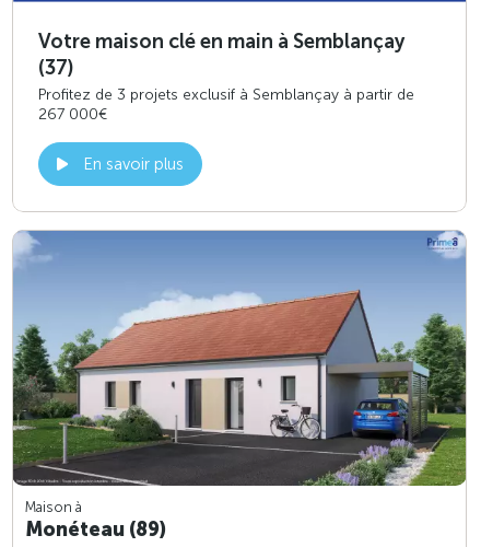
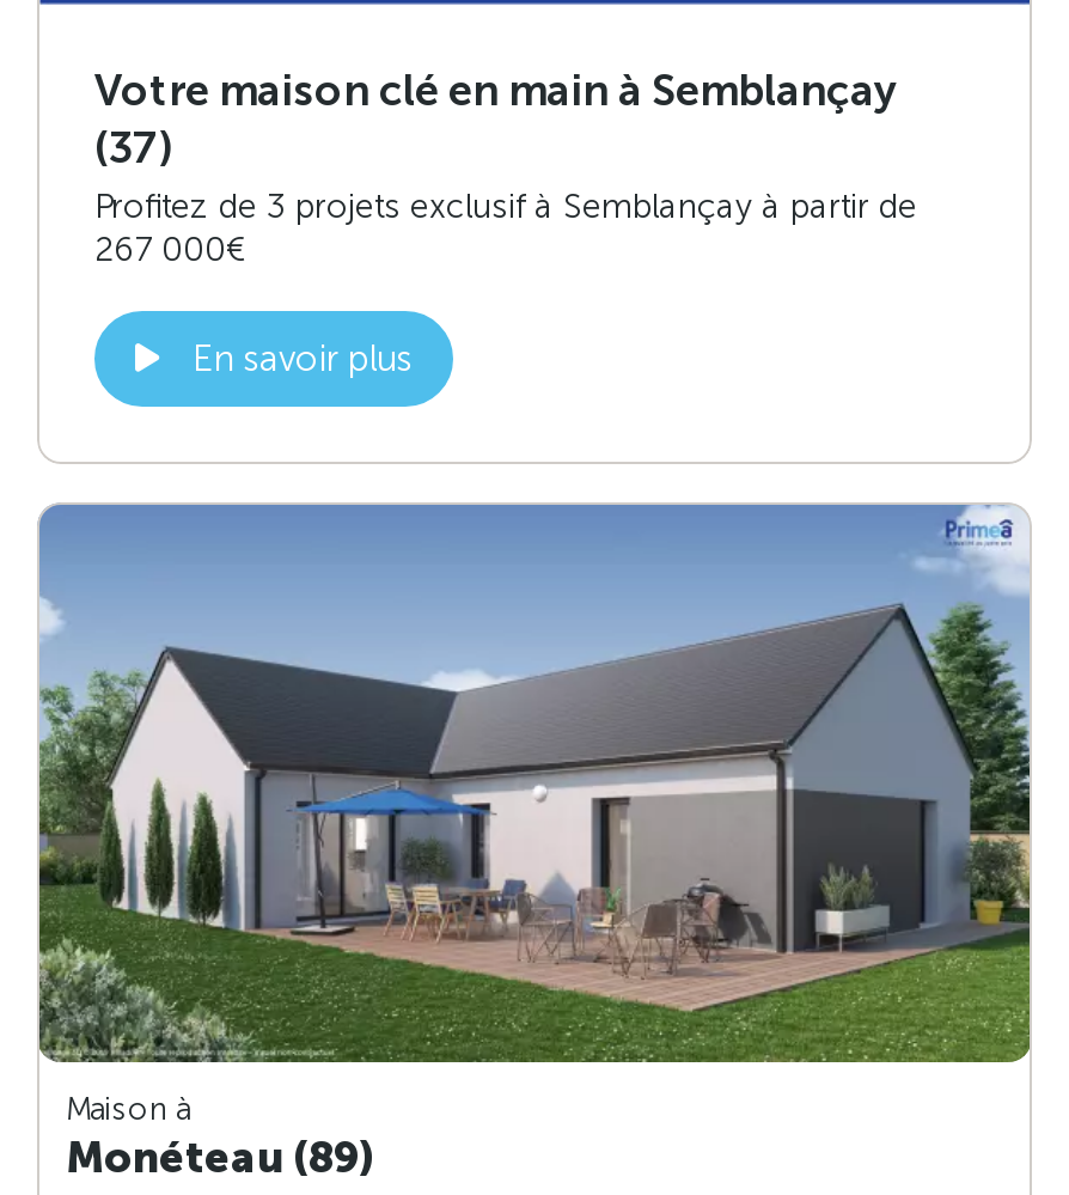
- [image]
+ [image]
